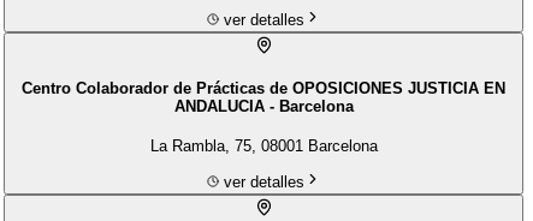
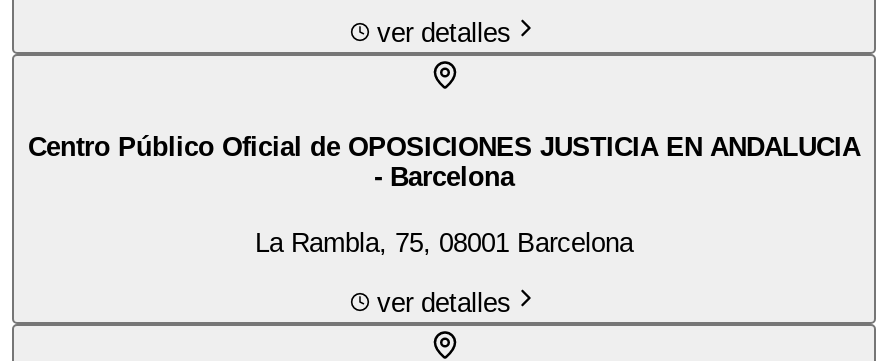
- Centro Colaborador de Prácticas de OPOSICIONES JUSTICIA EN
- ANDALUCIA - Barcelona
+ Centro Público Oficial de OPOSICIONES JUSTICIA EN ANDALUCIA
+ - Barcelona
